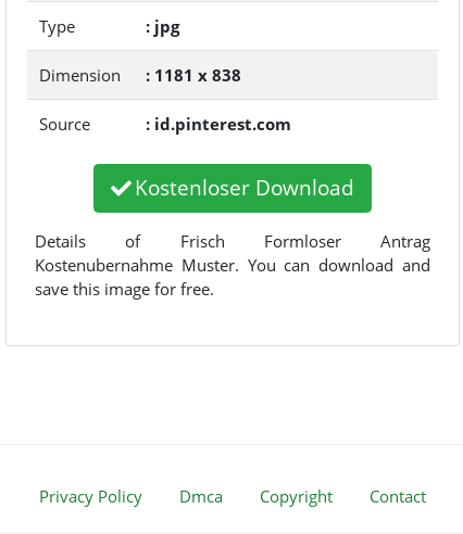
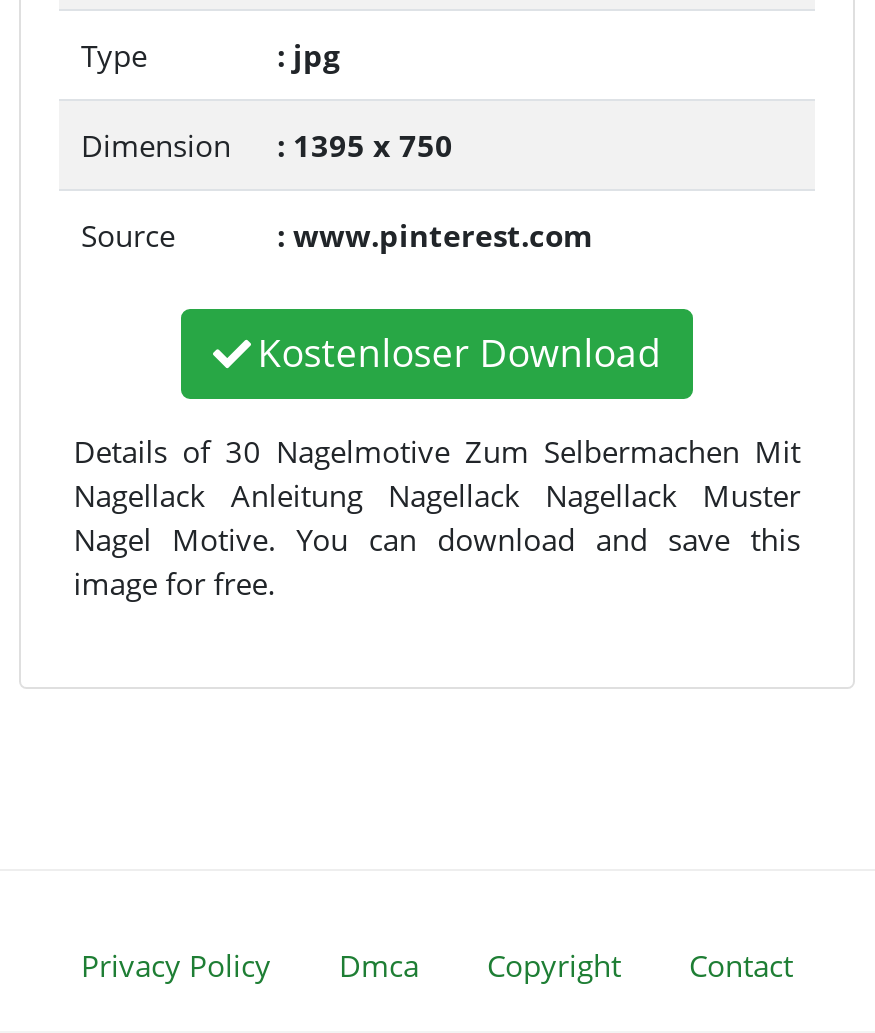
- Dimension : 1181 x 838
+ Dimension : 1395 x 750

- : id.pinterest.com
+ : www.pinterest.com

- Details of Frisch Formloser Antrag
- Kostenubernahme Muster. You can download and
- save this image for free.
+ Details of 30 Nagelmotive Zum Selbermachen Mit
+ Nagellack Anleitung Nagellack Nagellack Muster
+ Nagel Motive. You can download and save this
+ image for free.
